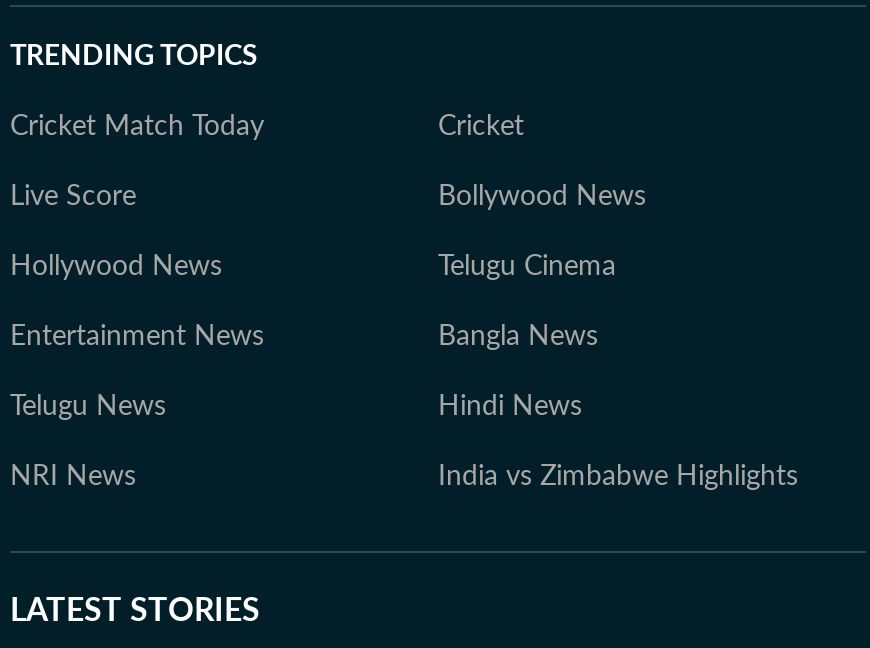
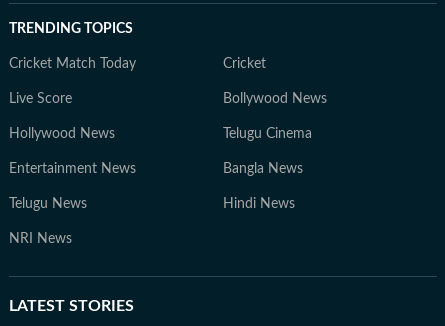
- India vs Zimbabwe Highlights
